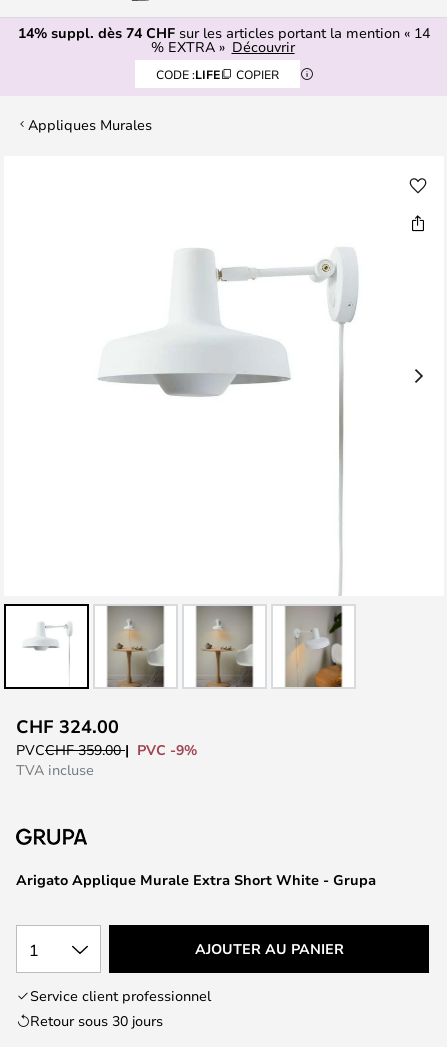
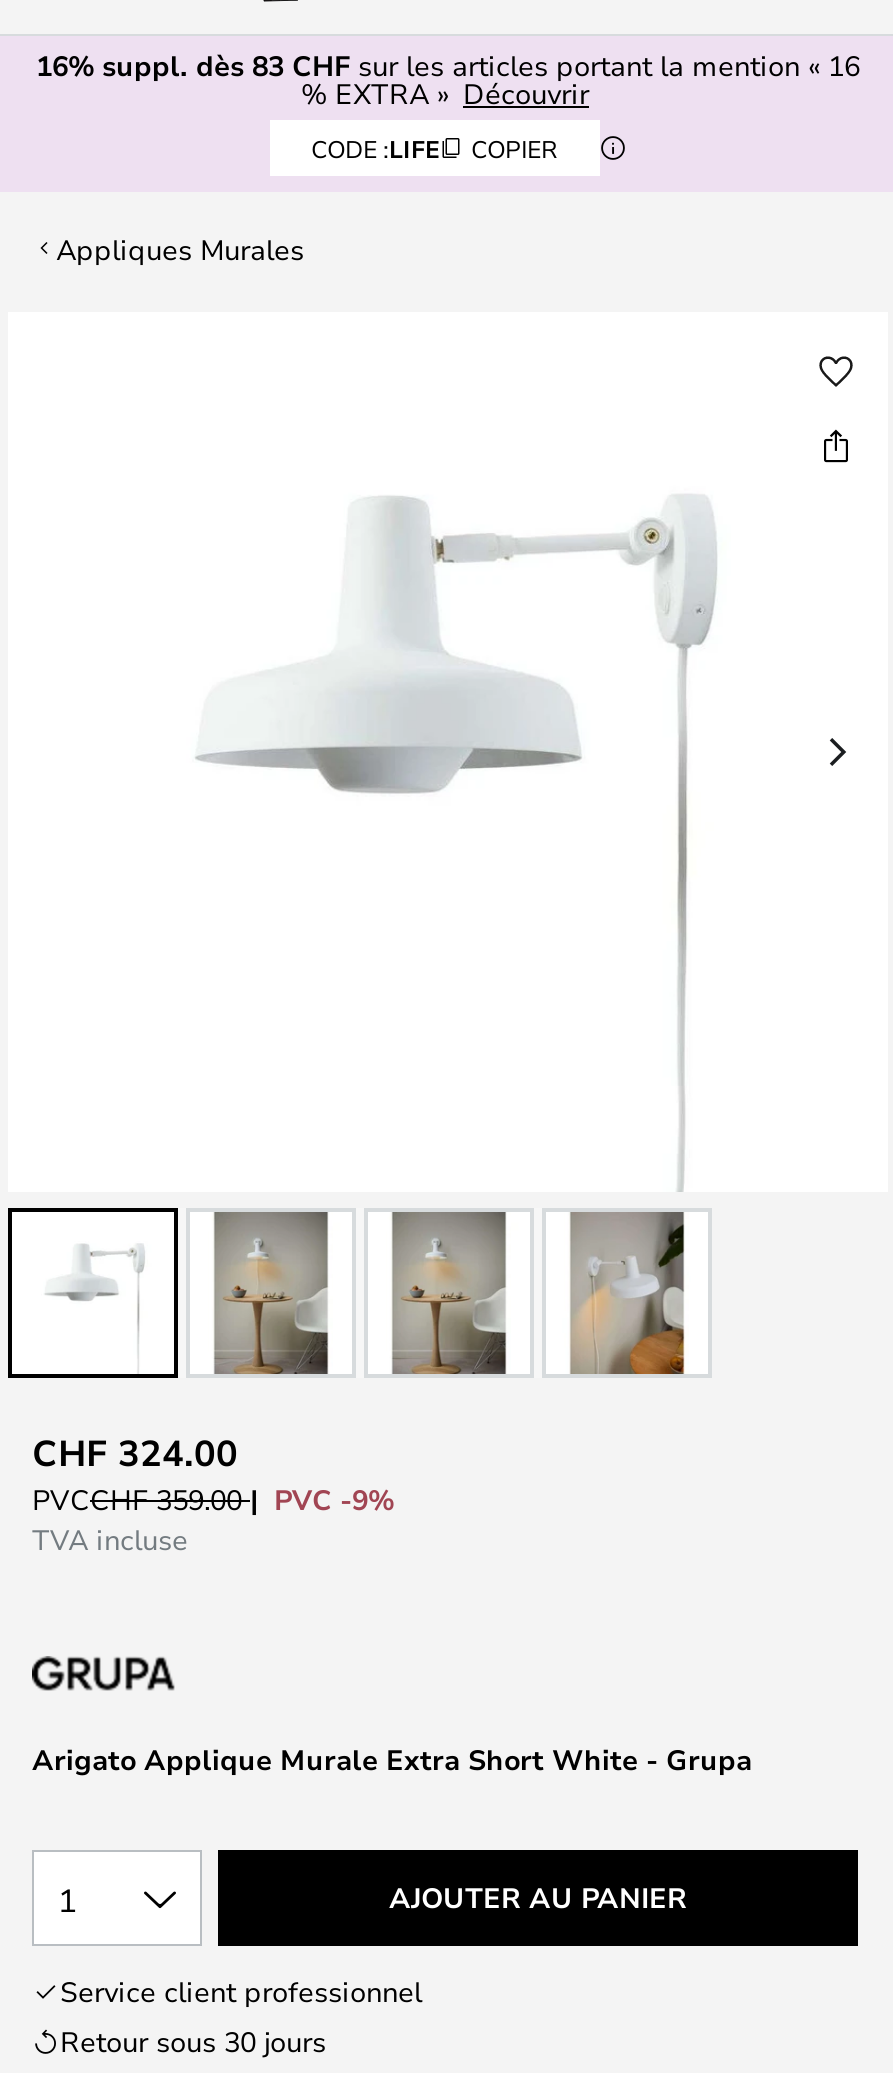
- 14% suppl. dès 74 CHF sur les articles portant la mention « 14
+ 16% suppl. dès 83 CHF sur les articles portant la mention « 16
